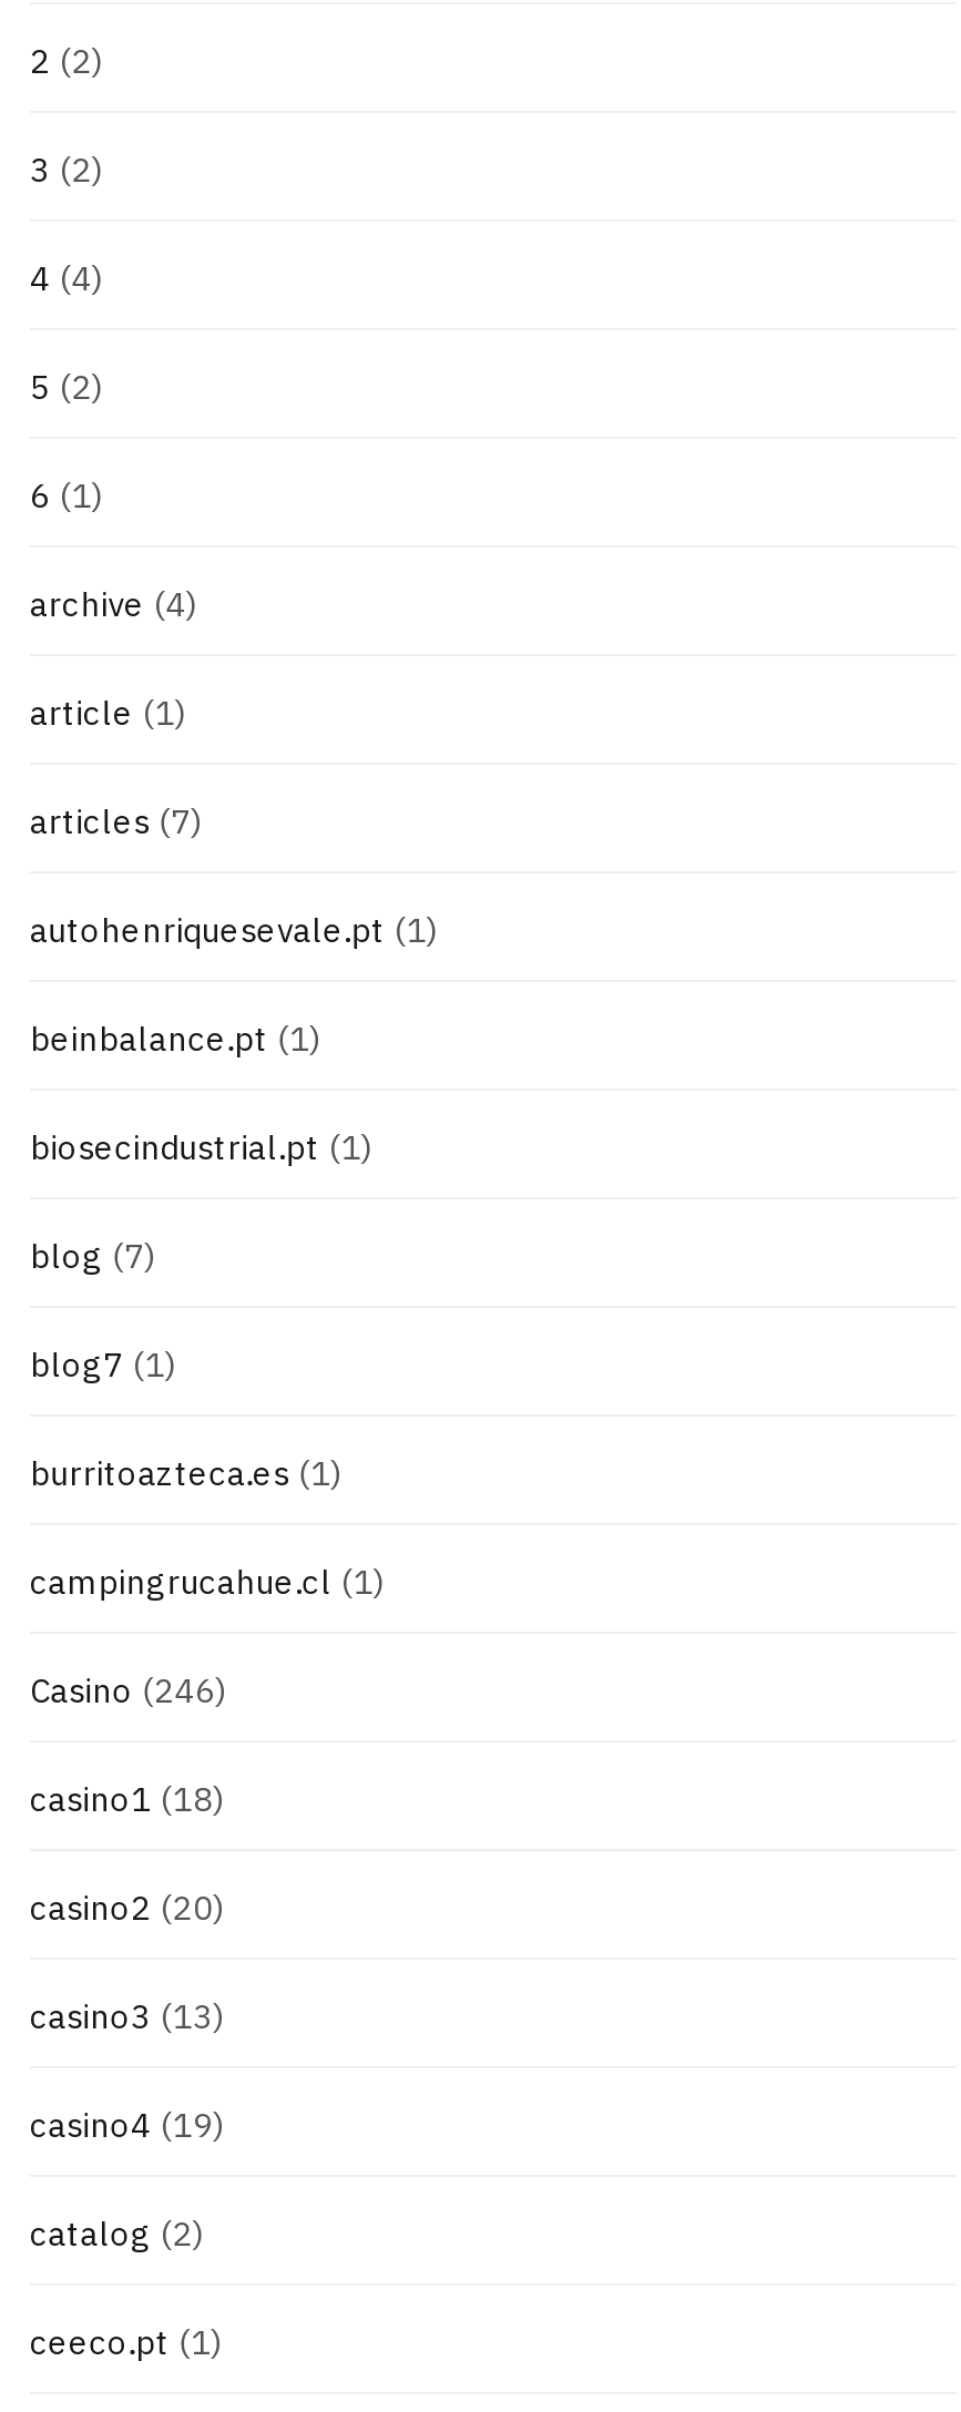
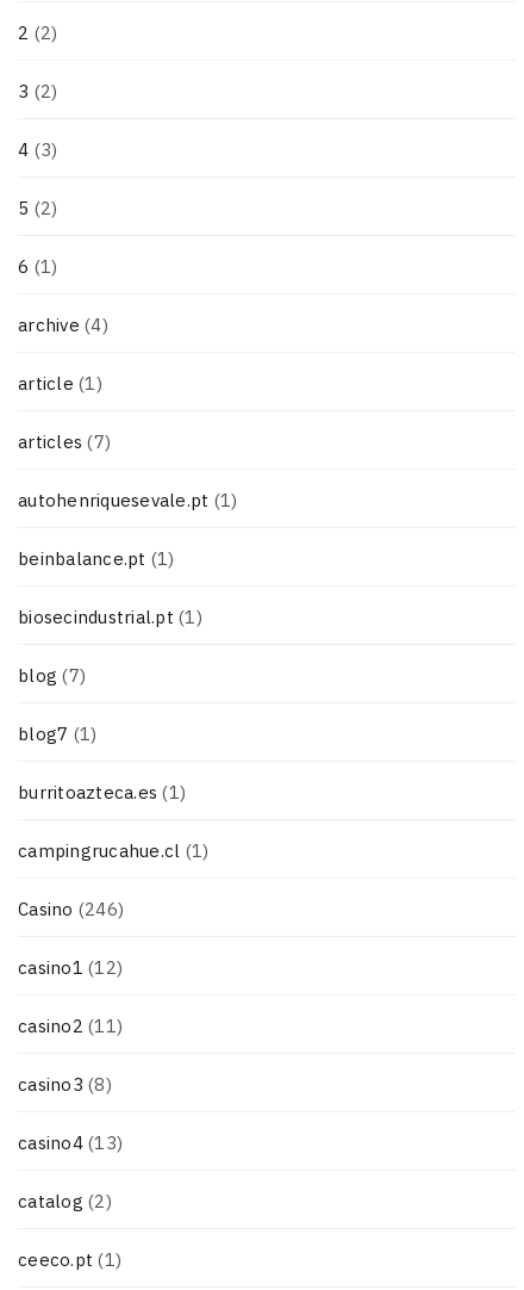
- 4 (4)
+ 4 (3)

- casino1 (18)
+ casino1 (12)

- casino2 (20)
+ casino2 (11)

- casino3 (13)
+ casino3 (8)

- casino4 (19)
+ casino4 (13)
